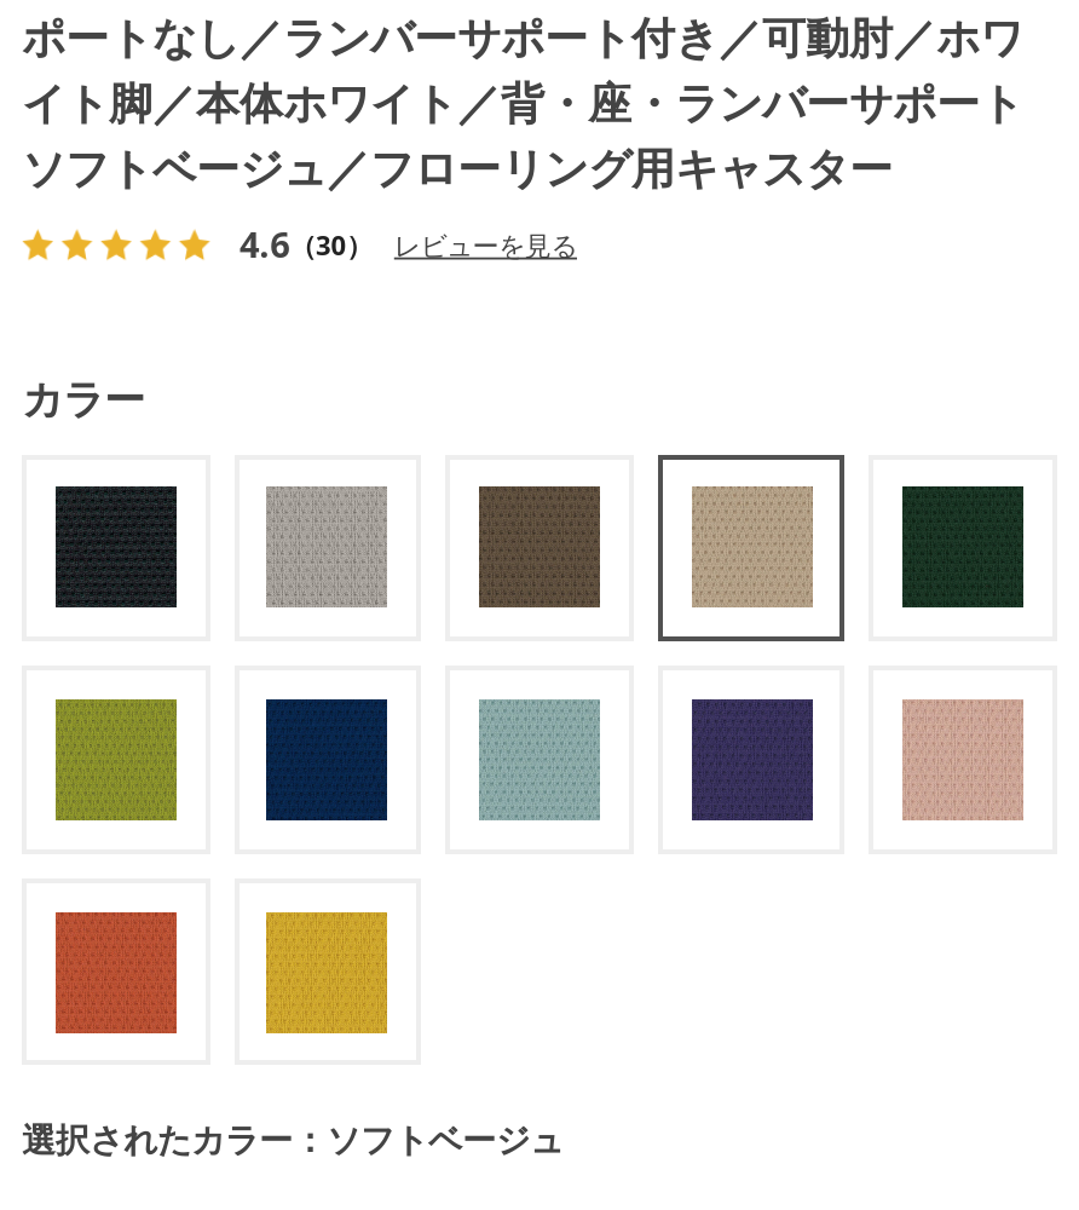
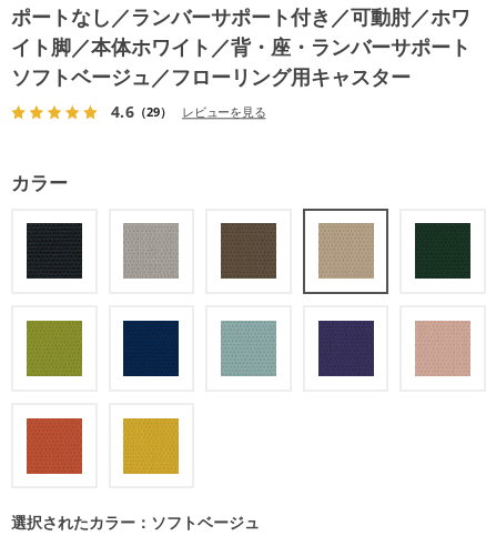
- 4.6（30） レビューを見る
+ 4.6（29） レビューを見る
